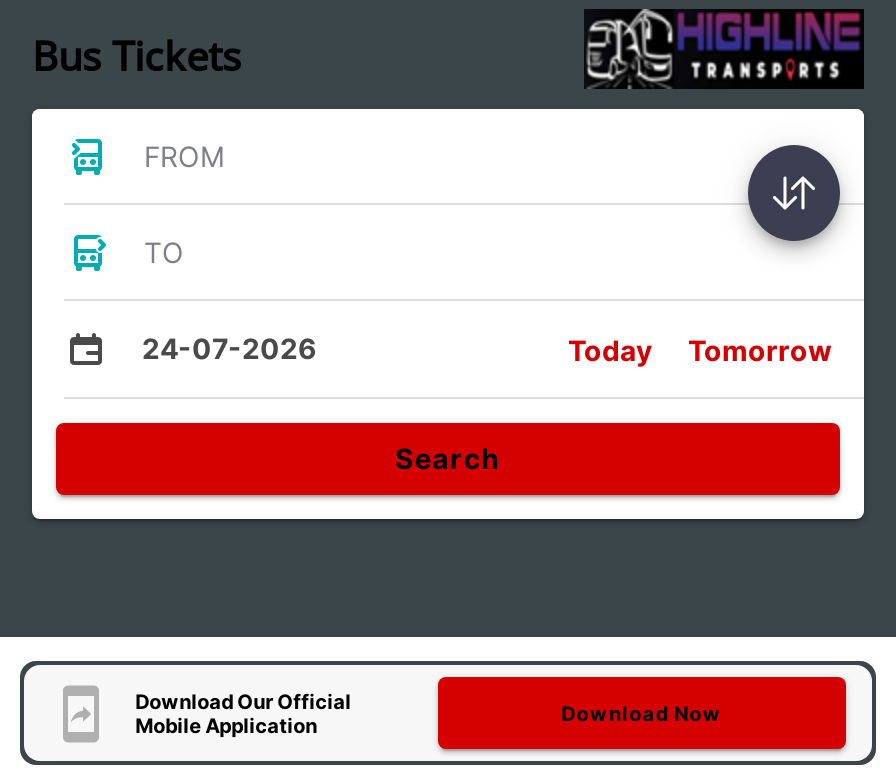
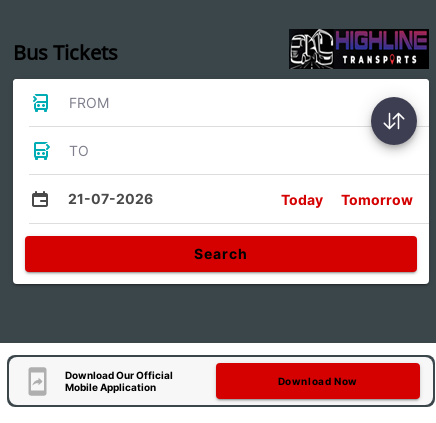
- 24-07-2026
+ 21-07-2026
